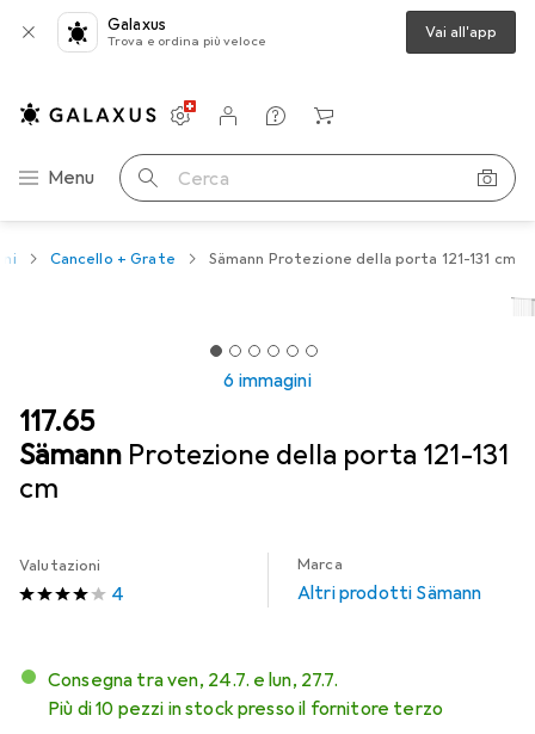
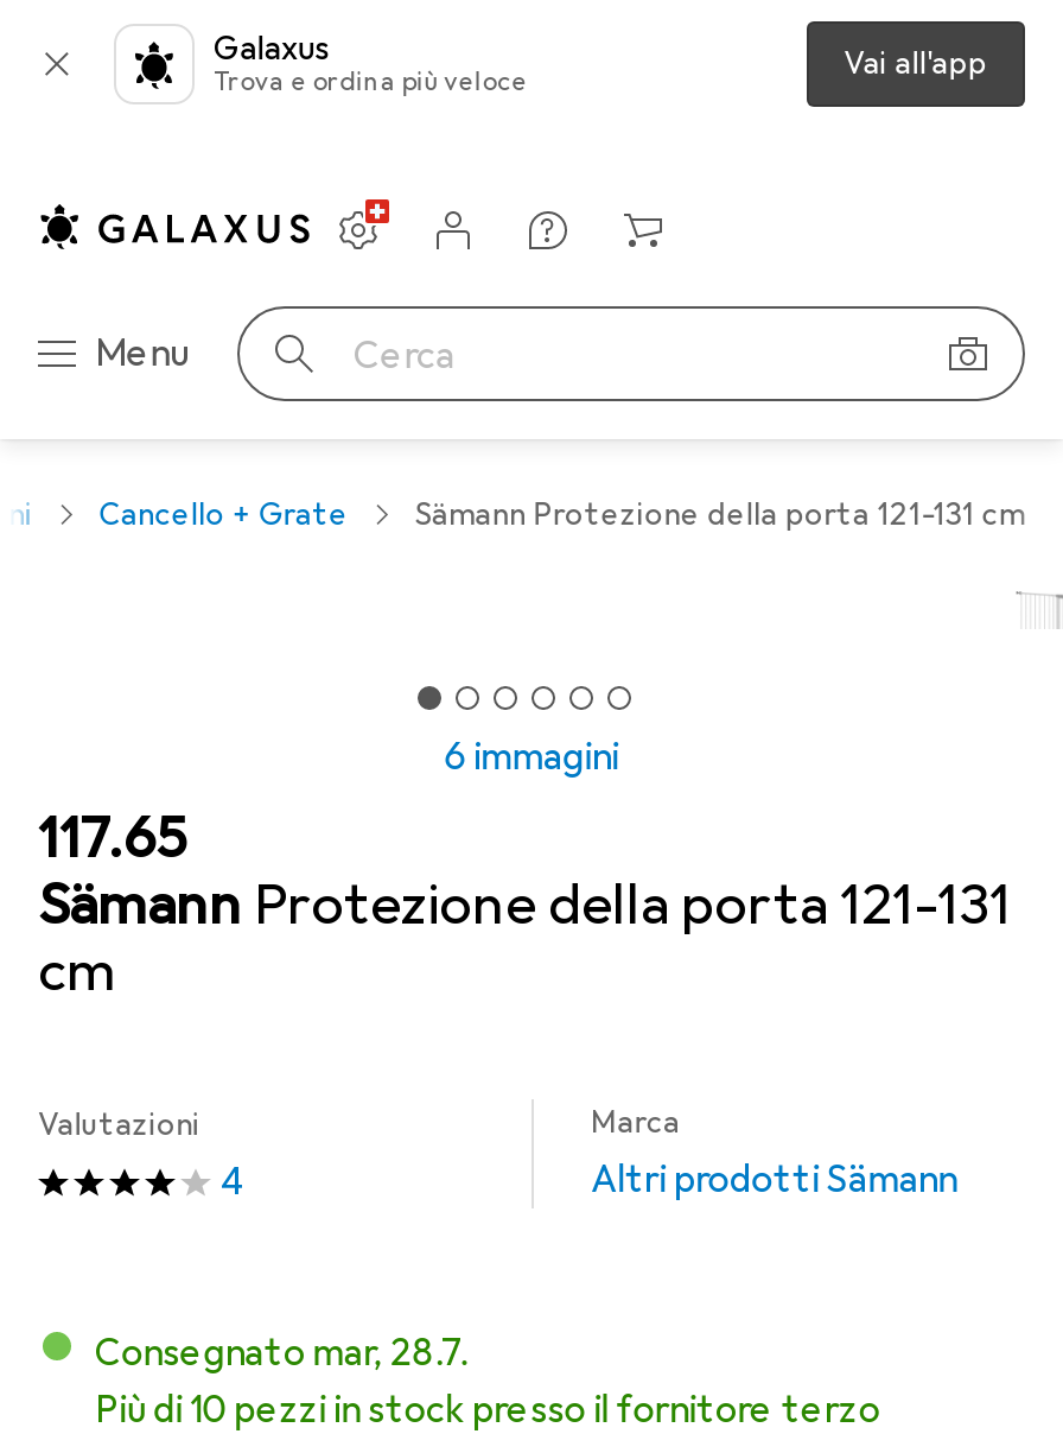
- Consegna tra ven, 24.7. e lun, 27.7.
+ Consegnato mar, 28.7.
